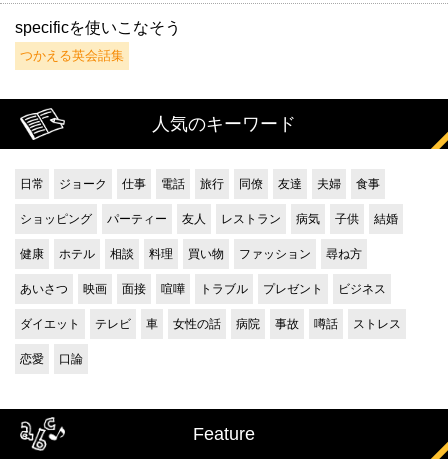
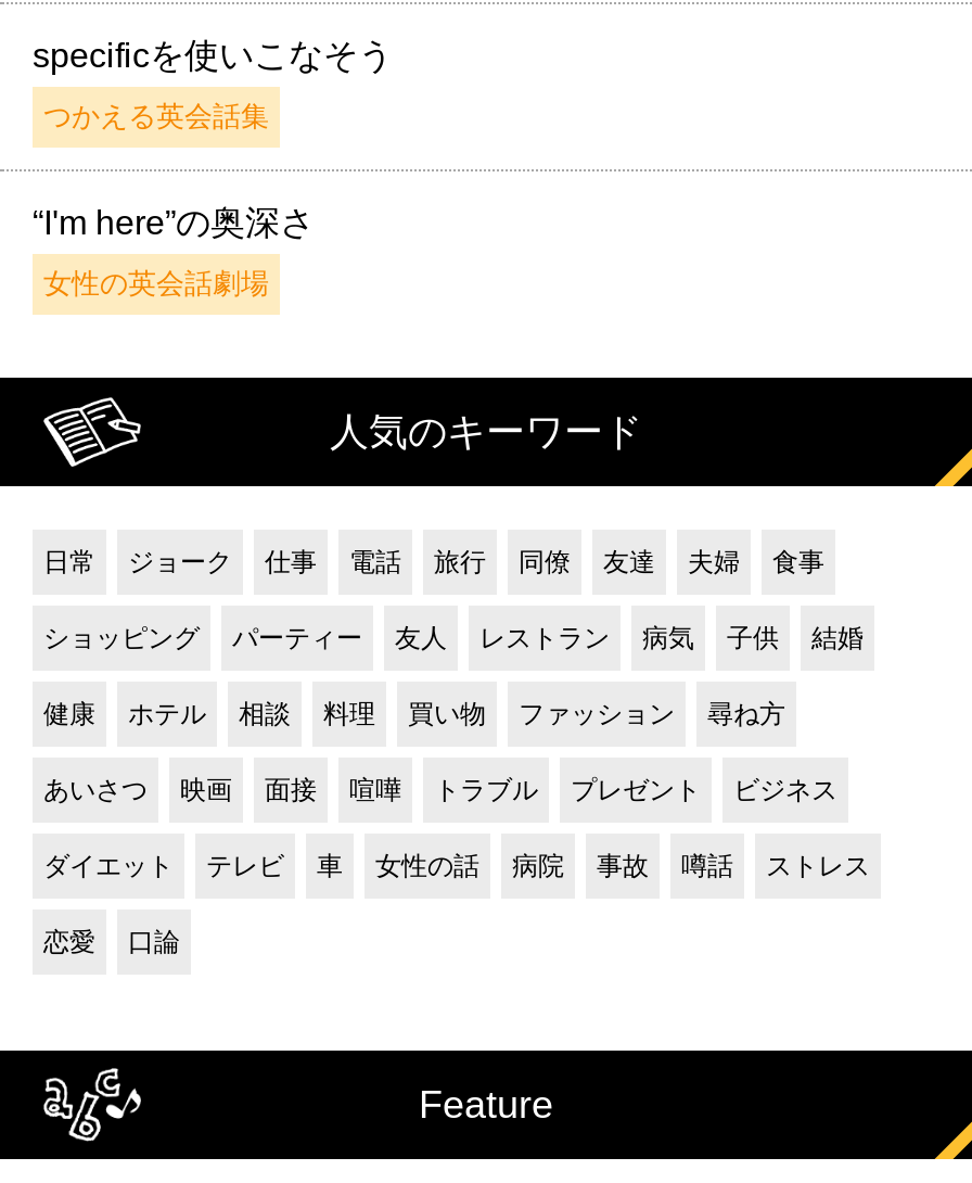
+ “I'm here”の奥深さ
+ 女性の英会話劇場
